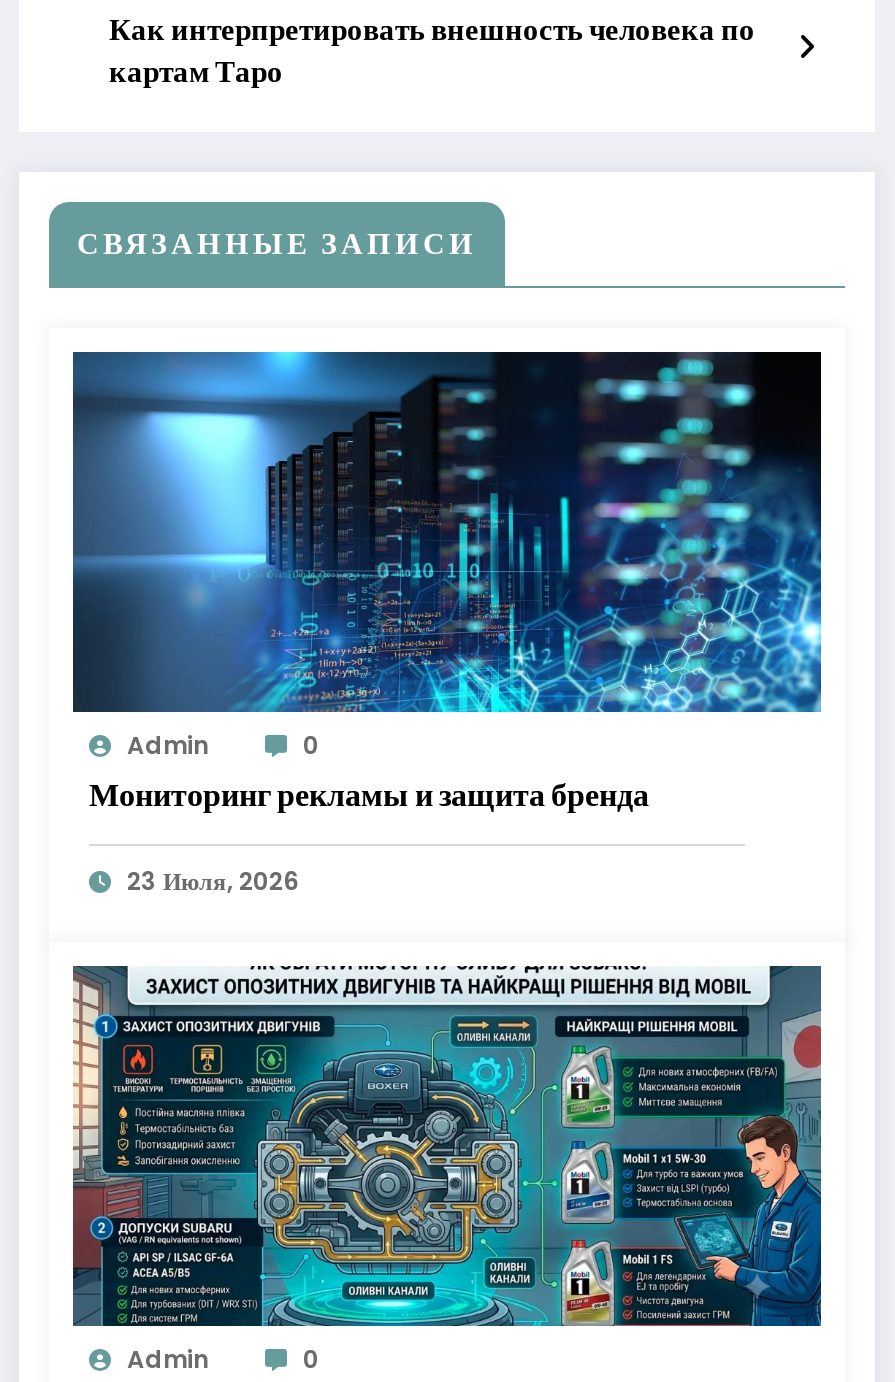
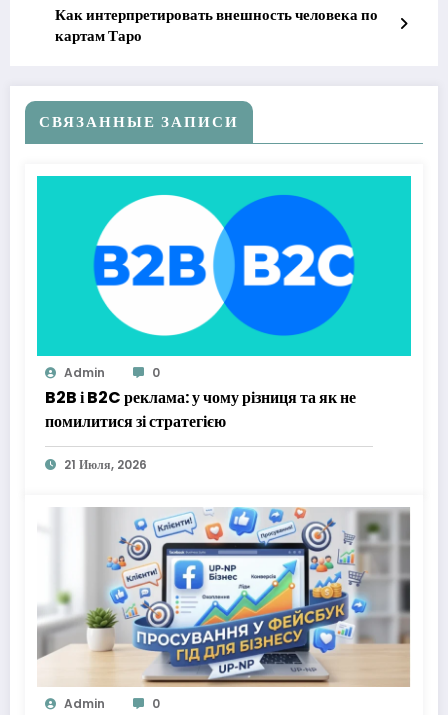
- [image]
- Мониторинг рекламы и защита бренда
+ [image]
+ B2B і B2C реклама: у чому різниця та як не
+ помилитися зі стратегією

- 23 Июля, 2026
+ 21 Июля, 2026

- [image]
+ [image]
